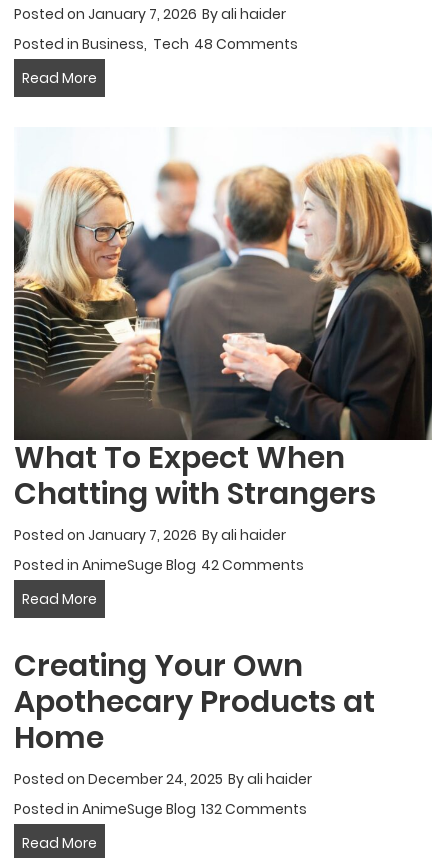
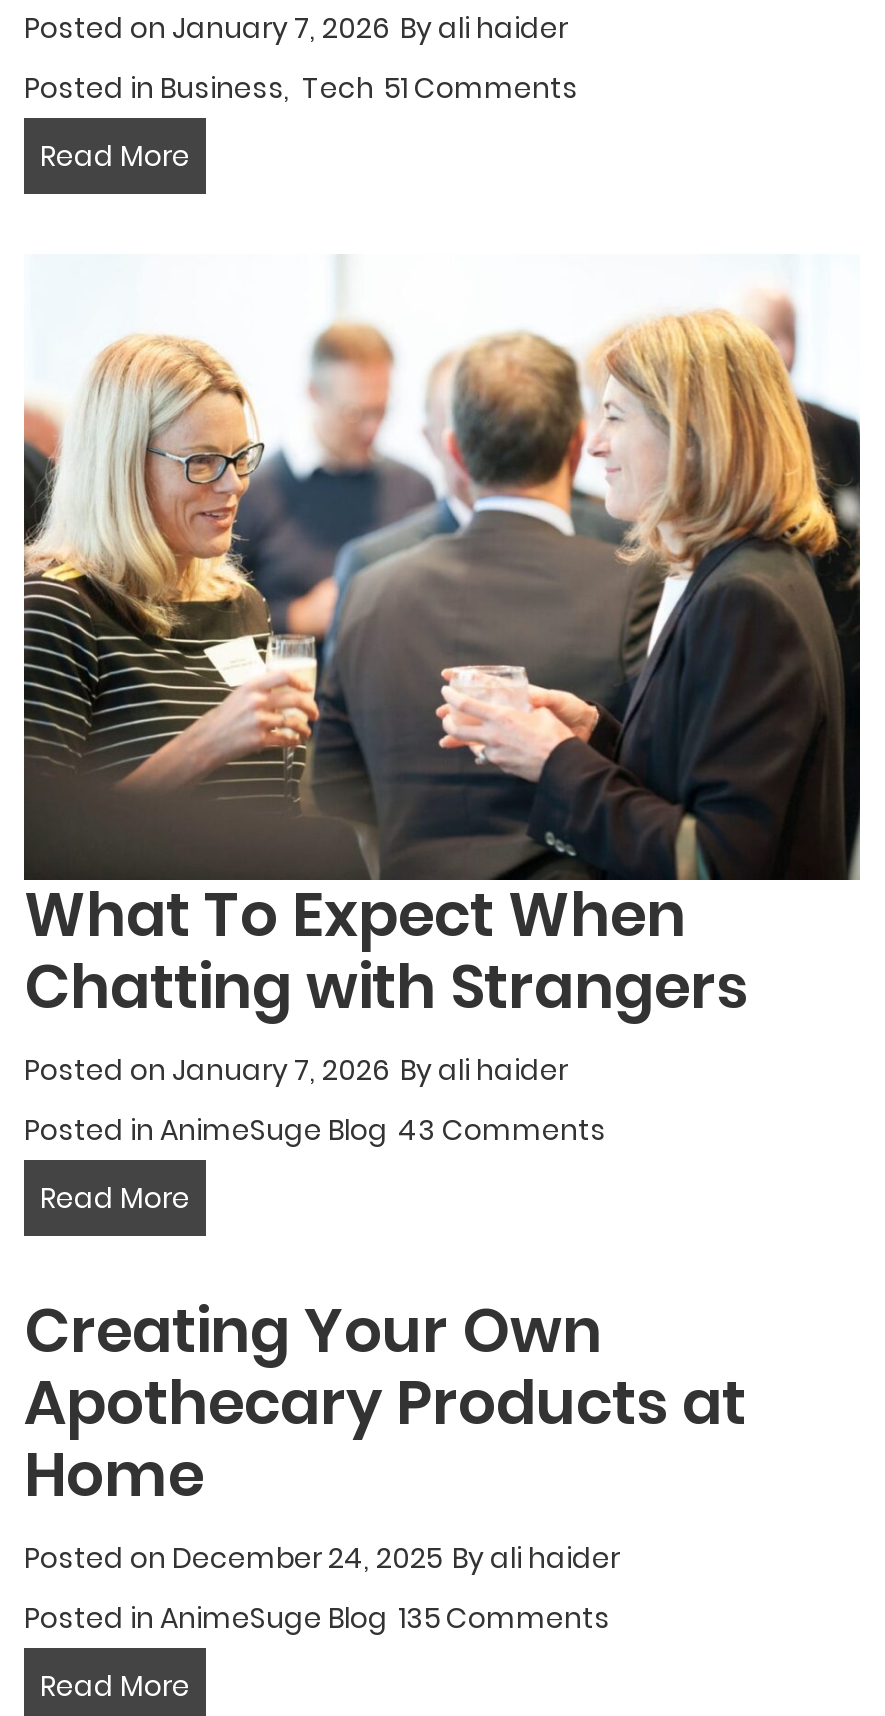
- Posted in Business, Tech 48 Comments
+ Posted in Business, Tech 51 Comments

- Posted in AnimeSuge Blog 42 Comments
+ Posted in AnimeSuge Blog 43 Comments

- Posted in AnimeSuge Blog 132 Comments
+ Posted in AnimeSuge Blog 135 Comments
